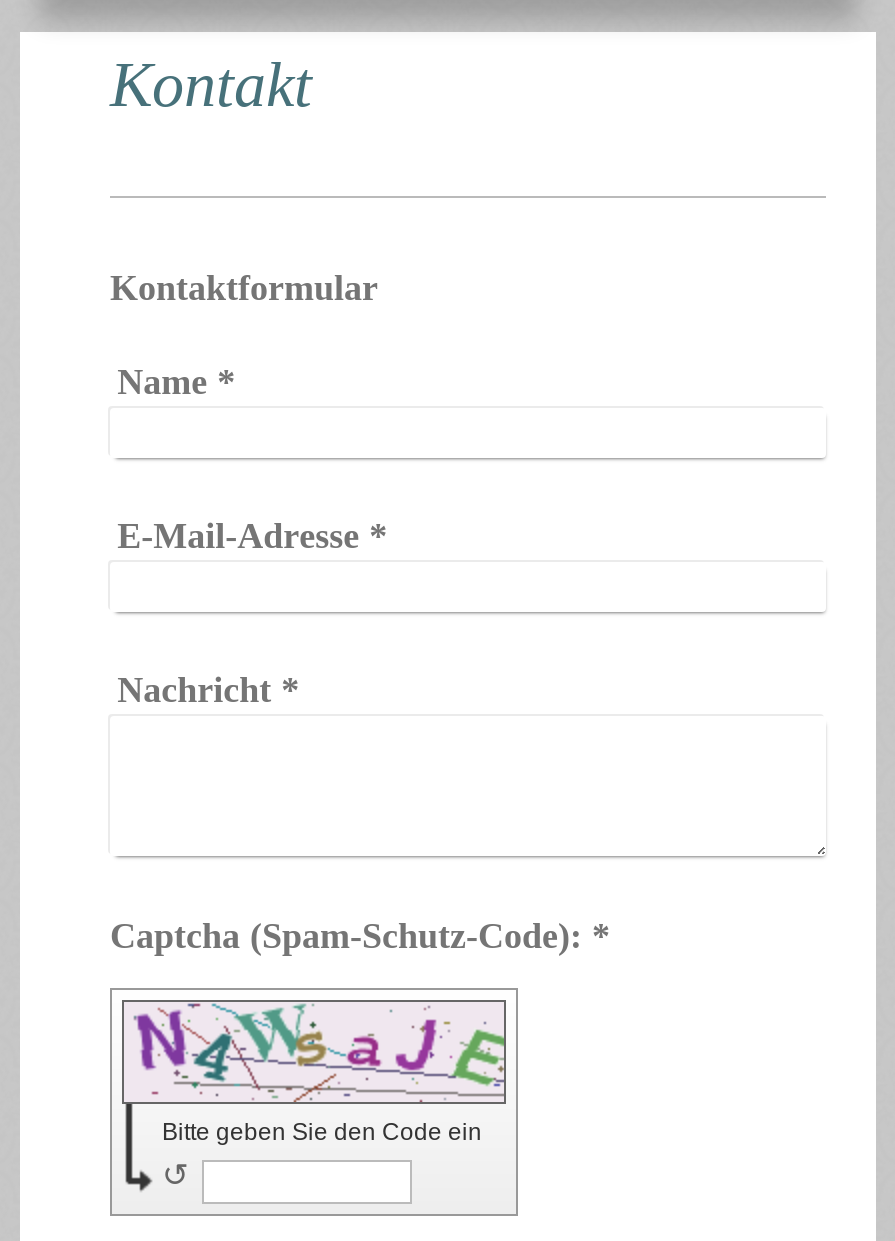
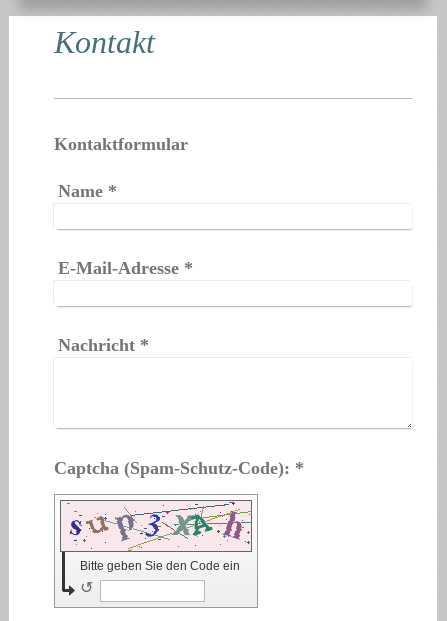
- [image]
+ [image]
